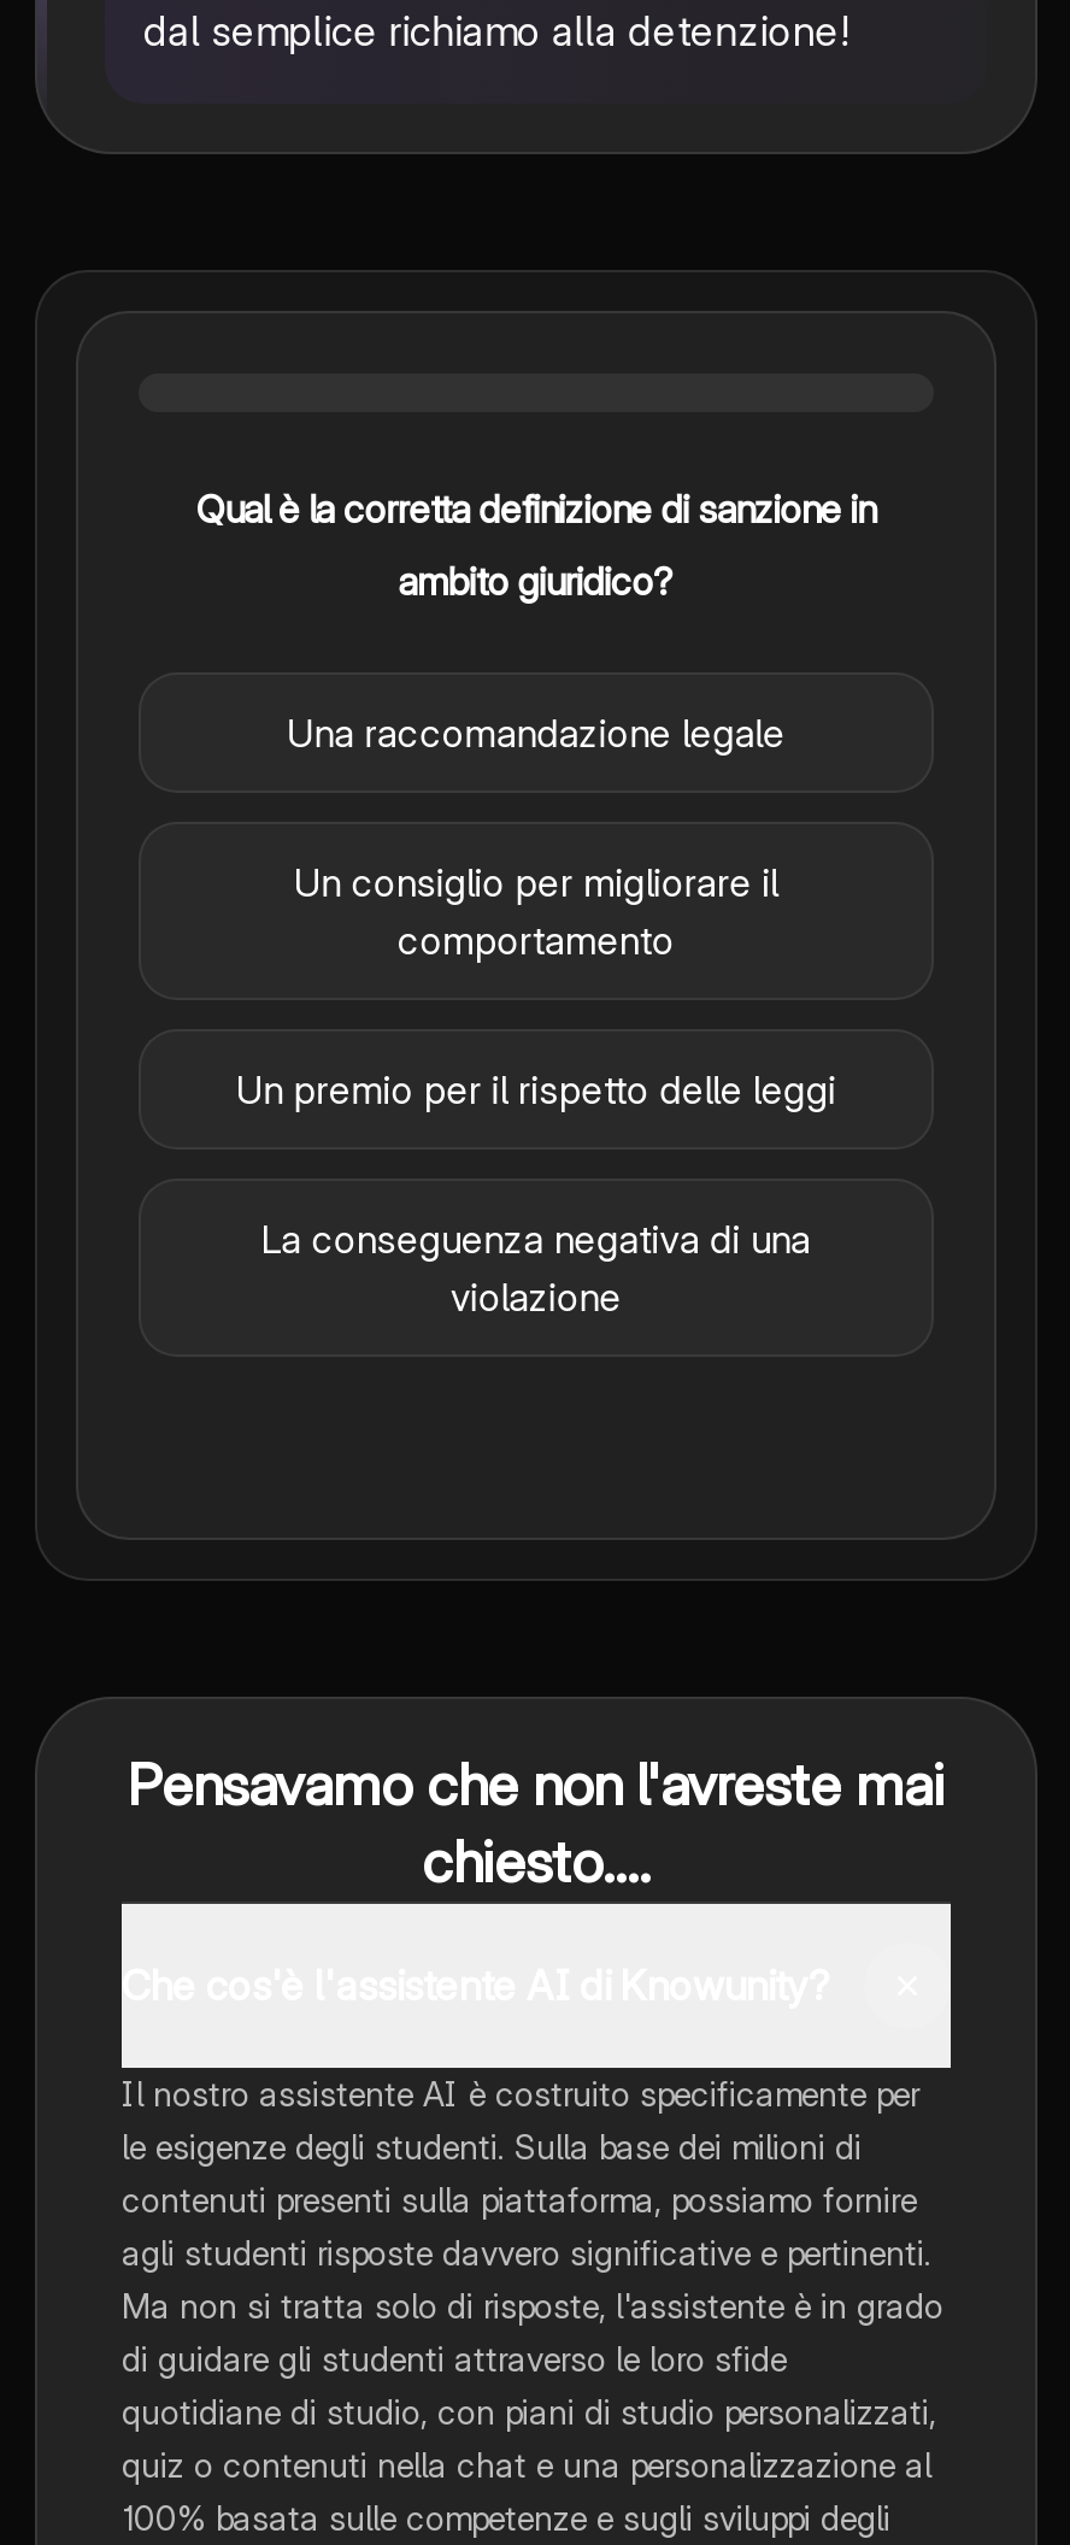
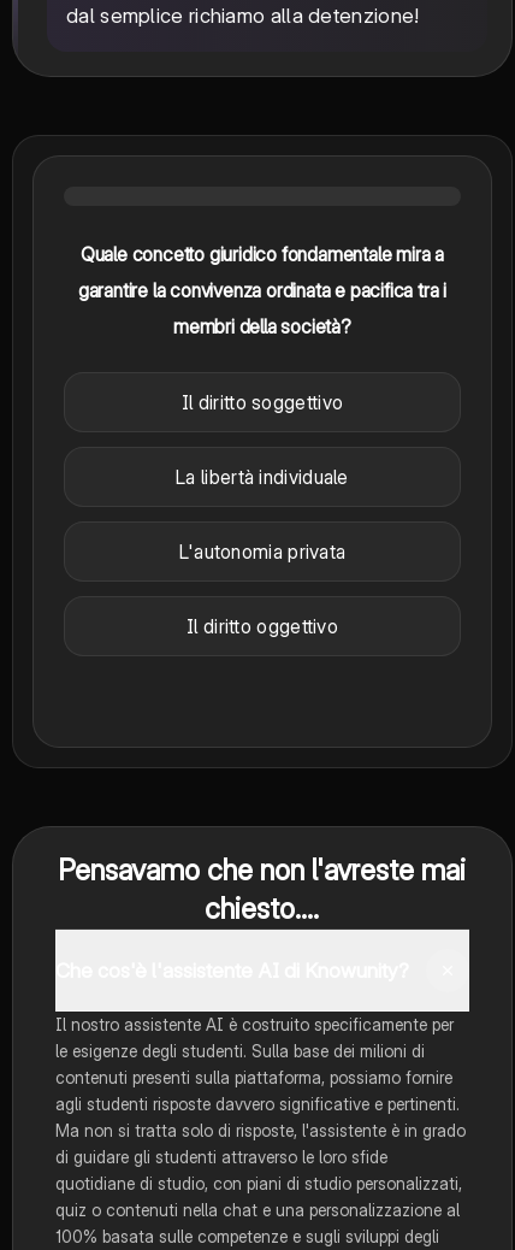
- Qual è la corretta definizione di sanzione in
- ambito giuridico?
- Una raccomandazione legale
- Un consiglio per migliorare il
- comportamento
- Un premio per il rispetto delle leggi
- La conseguenza negativa di una
- violazione
+ Quale concetto giuridico fondamentale mira a
+ garantire la convivenza ordinata e pacifica tra i
+ membri della società?
+ Il diritto soggettivo
+ La libertà individuale
+ L'autonomia privata
+ Il diritto oggettivo
